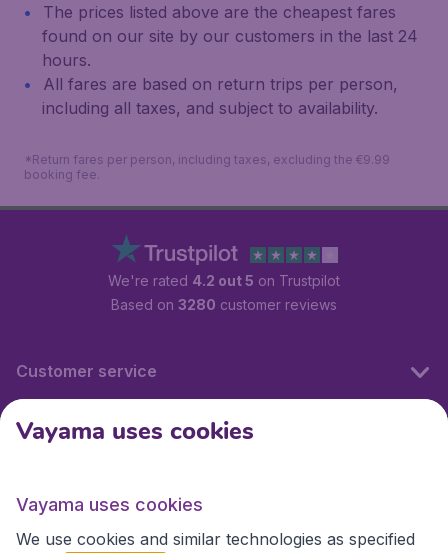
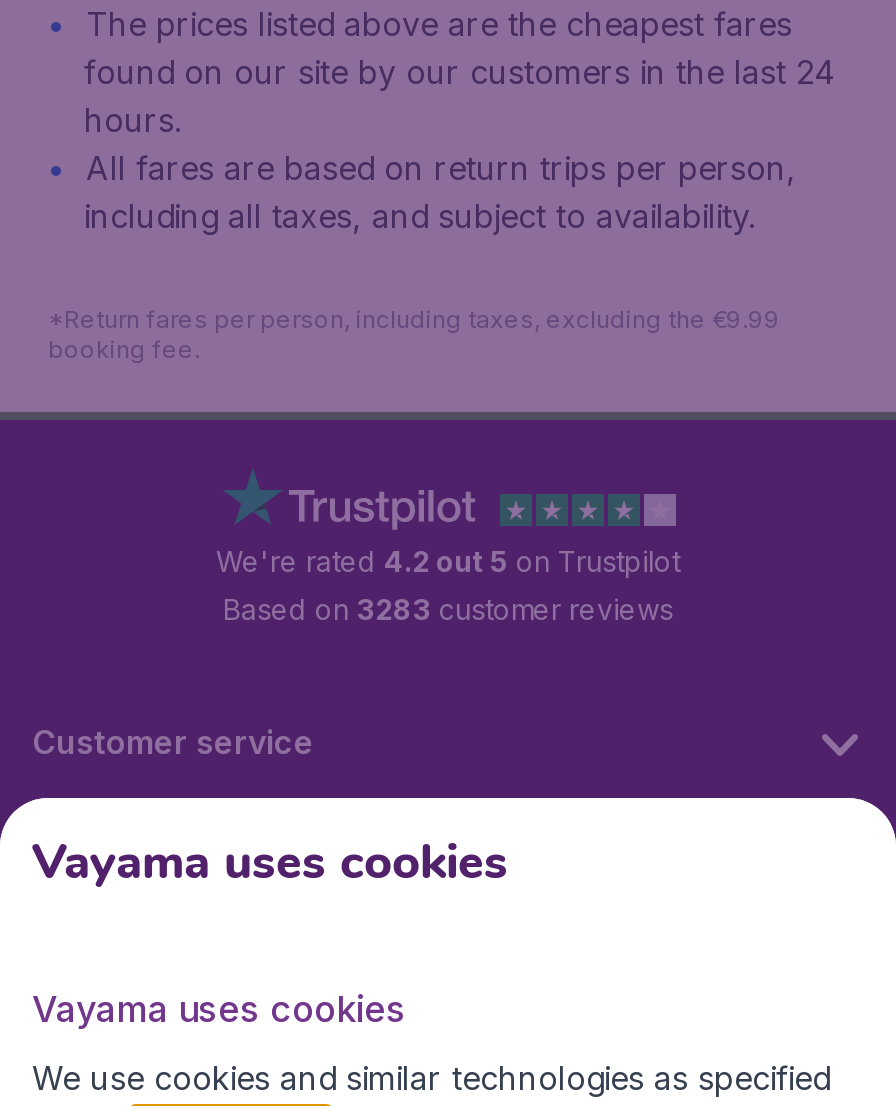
- Based on 3280 customer reviews
+ Based on 3283 customer reviews
